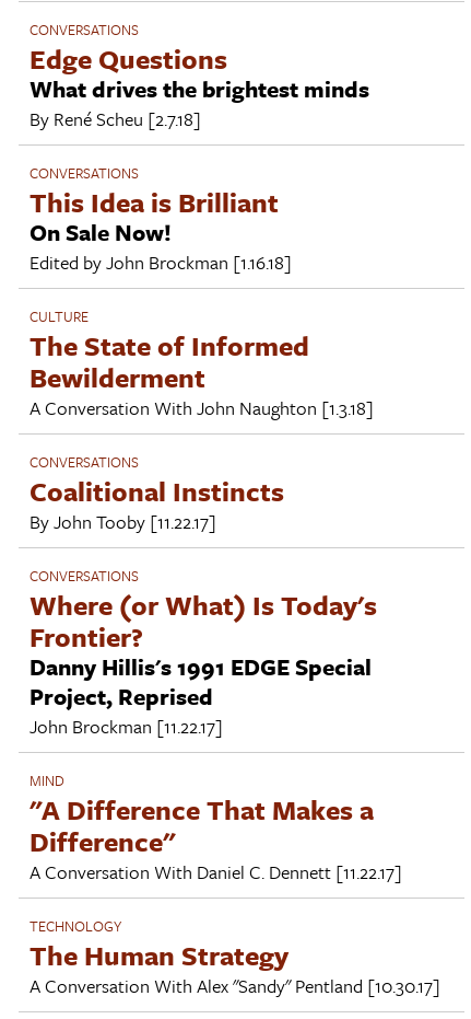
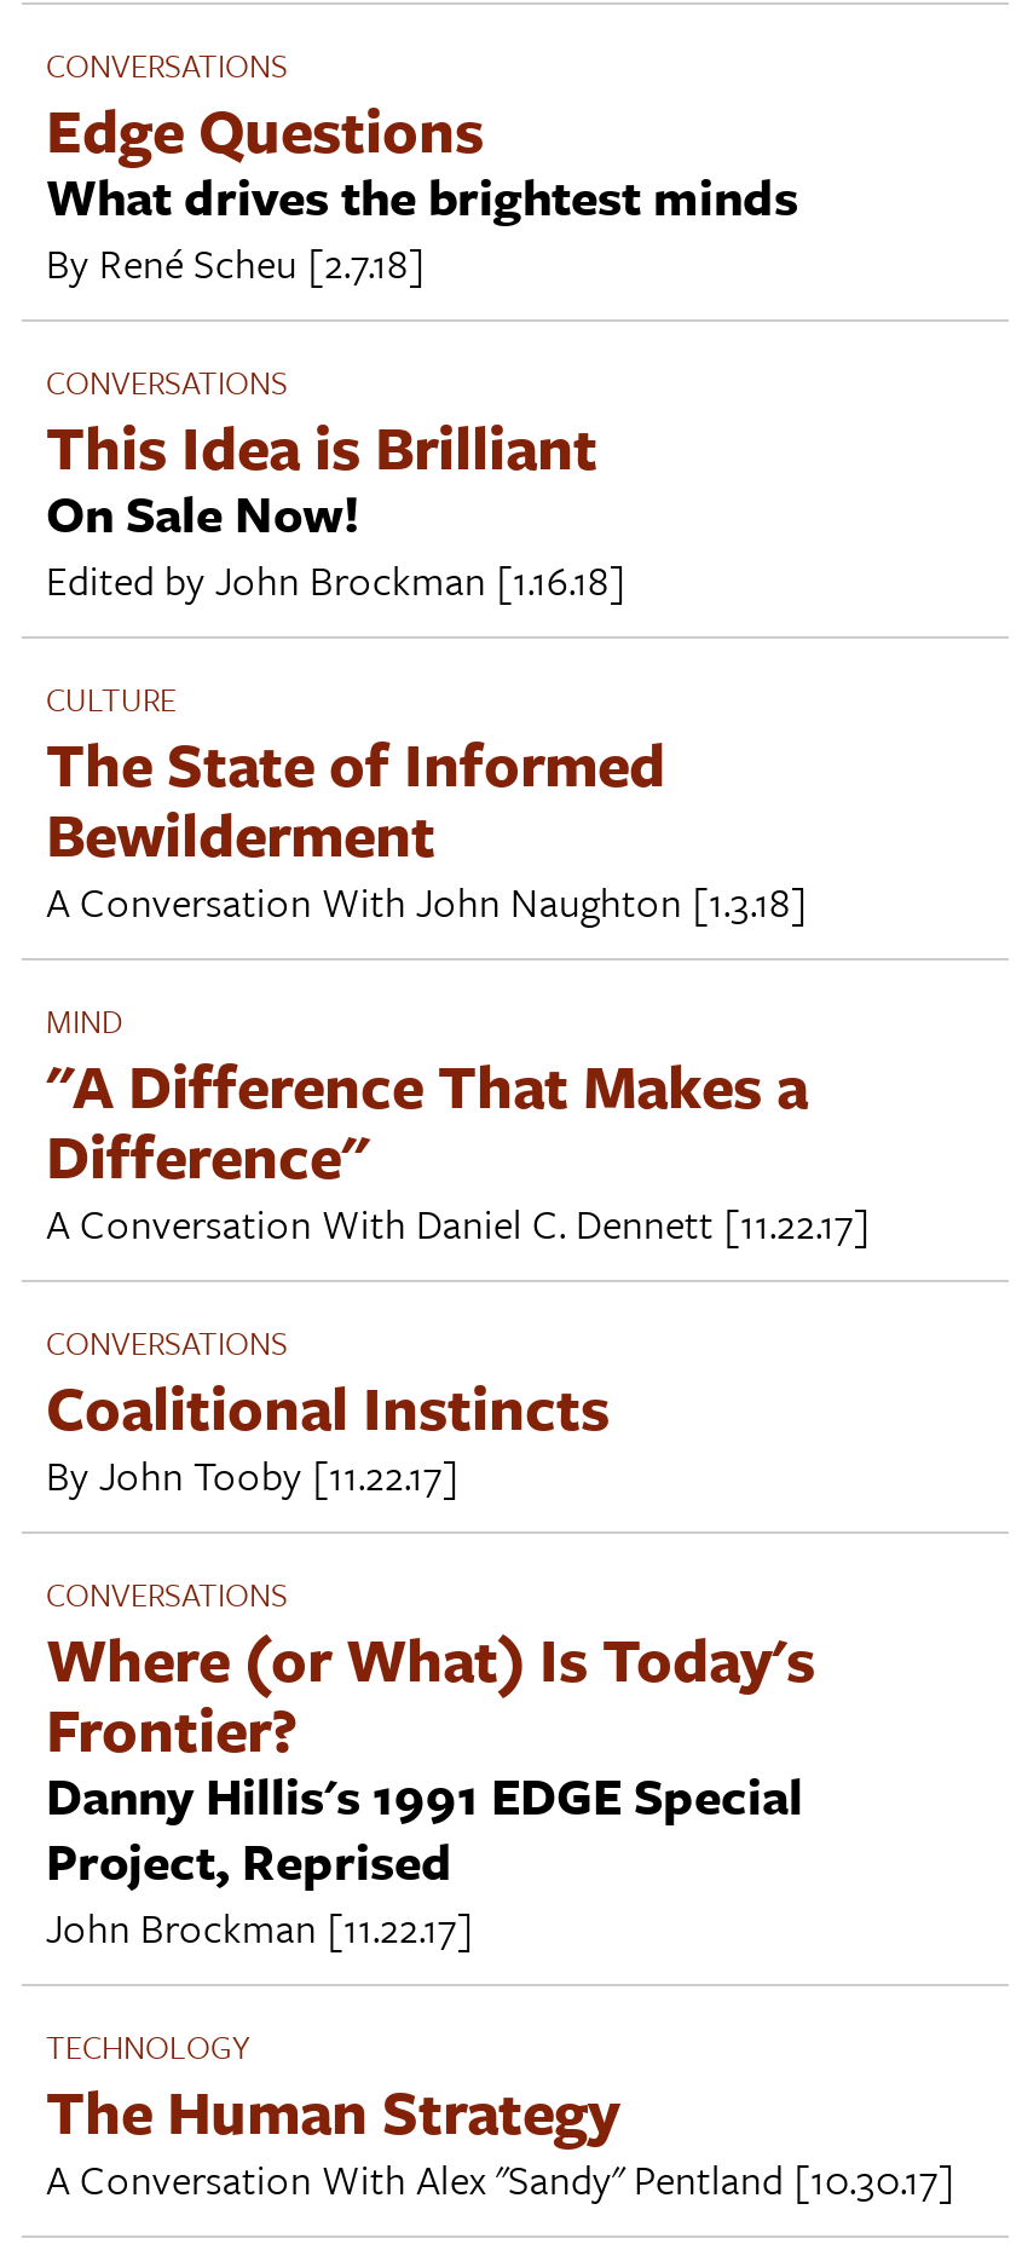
moved down: CONVERSATIONS | Coalitional Instincts | By John Tooby [11.22.17] | ... | Project, Reprised | John Brockman [11.22.17]

moved up: MIND | "A Difference That Makes a | Difference" | A Conversation With Daniel C. Dennett [11.22.17]
